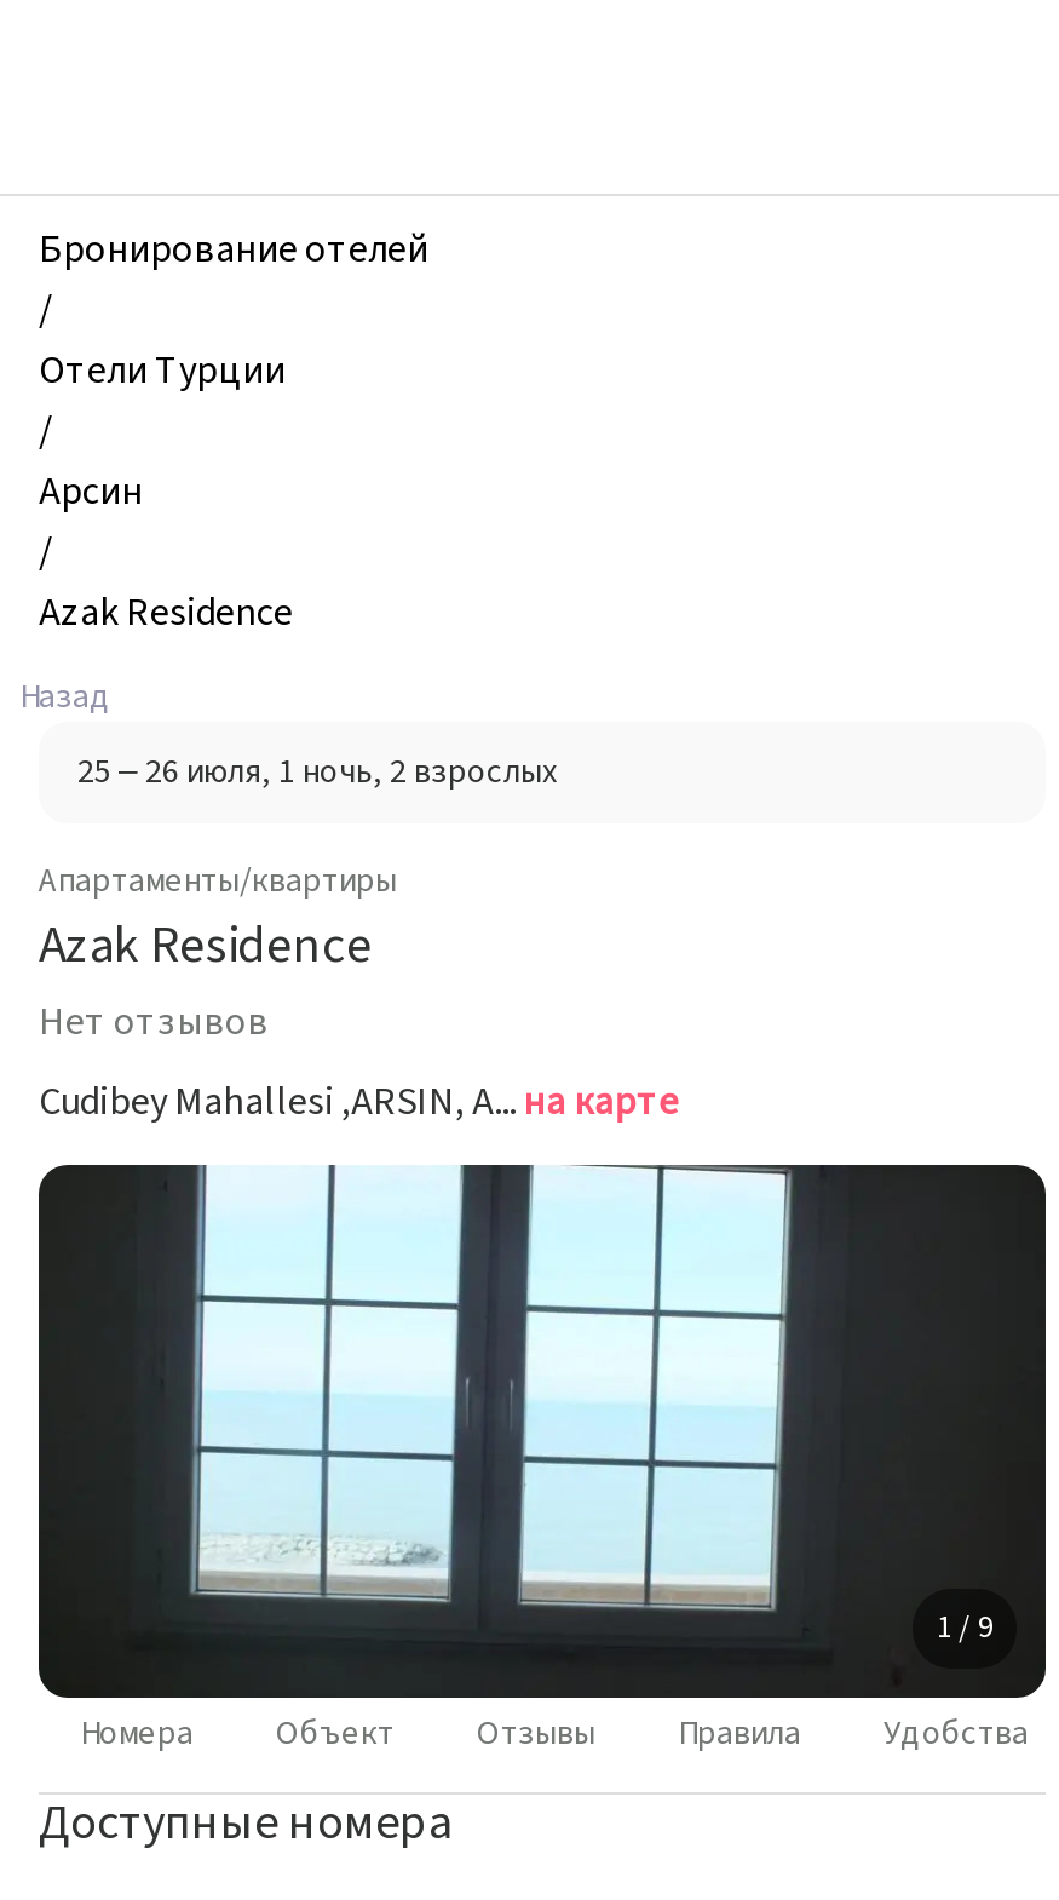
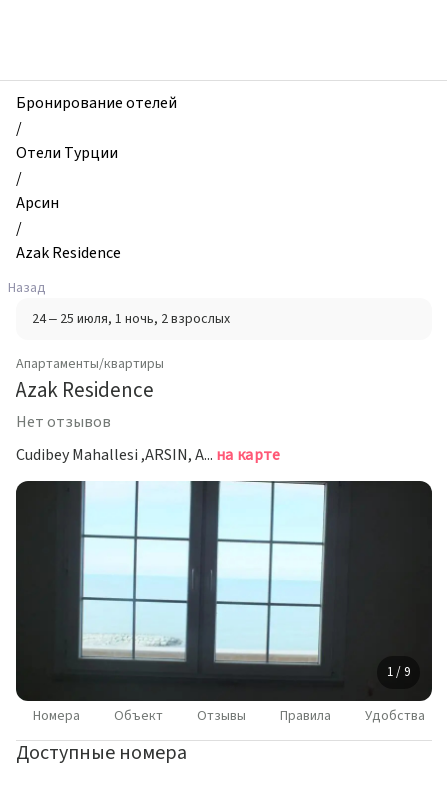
- 25 – 26 июля, 1 ночь, 2 взрослых
+ 24 – 25 июля, 1 ночь, 2 взрослых
